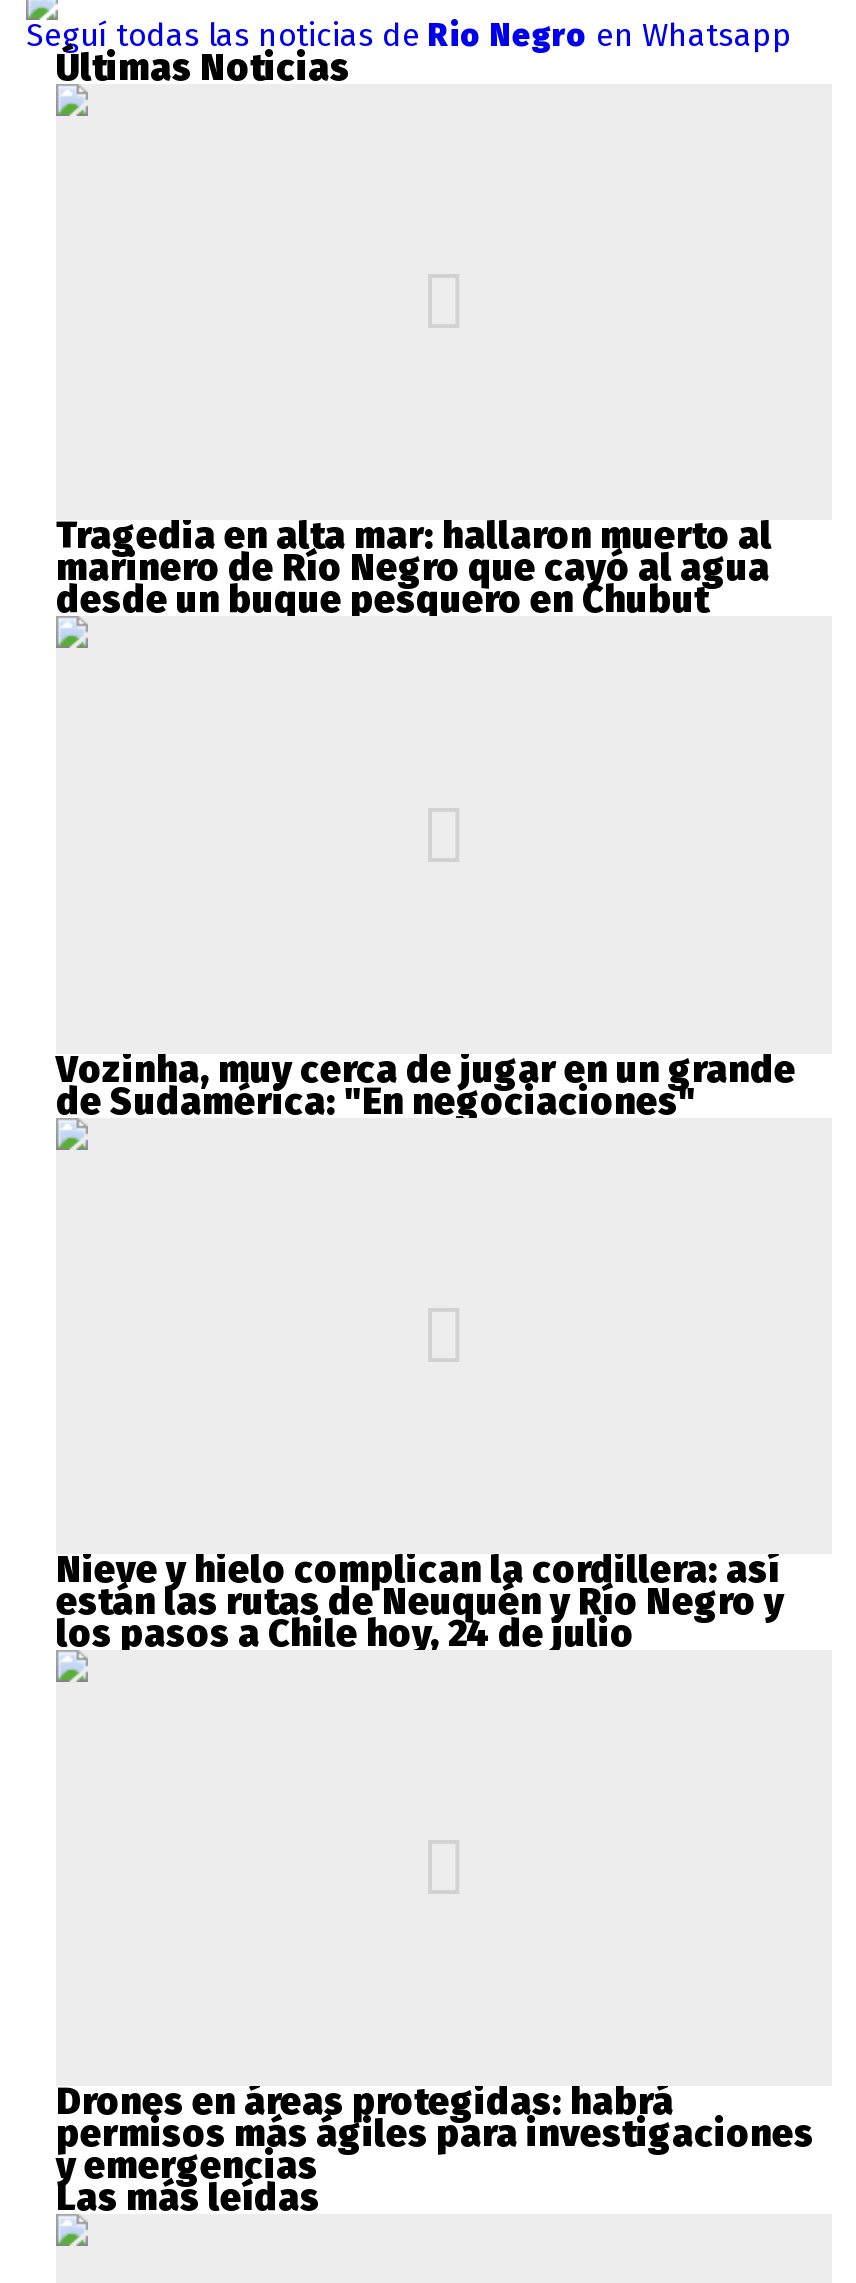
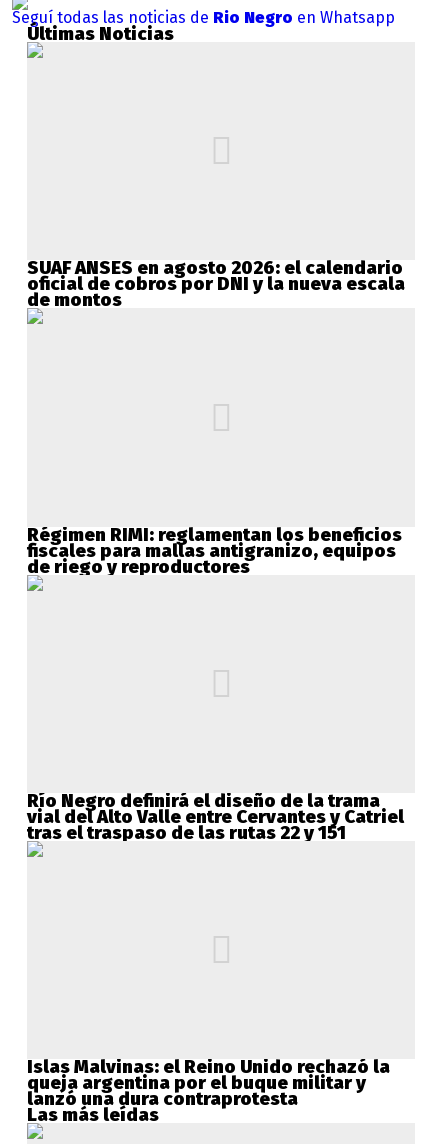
- Tragedia en alta mar: hallaron muerto al
- marinero de Río Negro que cayó al agua
- desde un buque pesquero en Chubut
+ SUAF ANSES en agosto 2026: el calendario
+ oficial de cobros por DNI y la nueva escala
+ de montos

- Vozinha, muy cerca de jugar en un grande
- de Sudamérica: "En negociaciones"
+ Régimen RIMI: reglamentan los beneficios
+ fiscales para mallas antigranizo, equipos
+ de riego y reproductores

- Nieve y hielo complican la cordillera: así
- están las rutas de Neuquén y Río Negro y
- los pasos a Chile hoy, 24 de julio
+ Río Negro definirá el diseño de la trama
+ vial del Alto Valle entre Cervantes y Catriel
+ tras el traspaso de las rutas 22 y 151

- Drones en áreas protegidas: habrá
- permisos más ágiles para investigaciones
- y emergencias
+ Islas Malvinas: el Reino Unido rechazó la
+ queja argentina por el buque militar y
+ lanzó una dura contraprotesta
